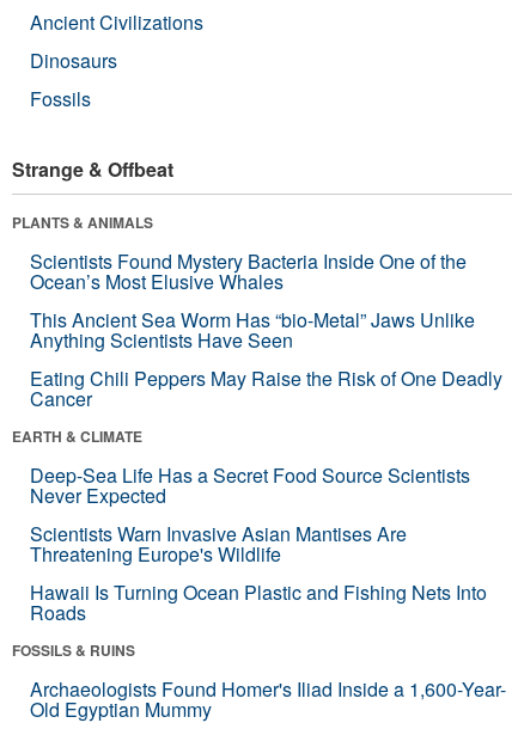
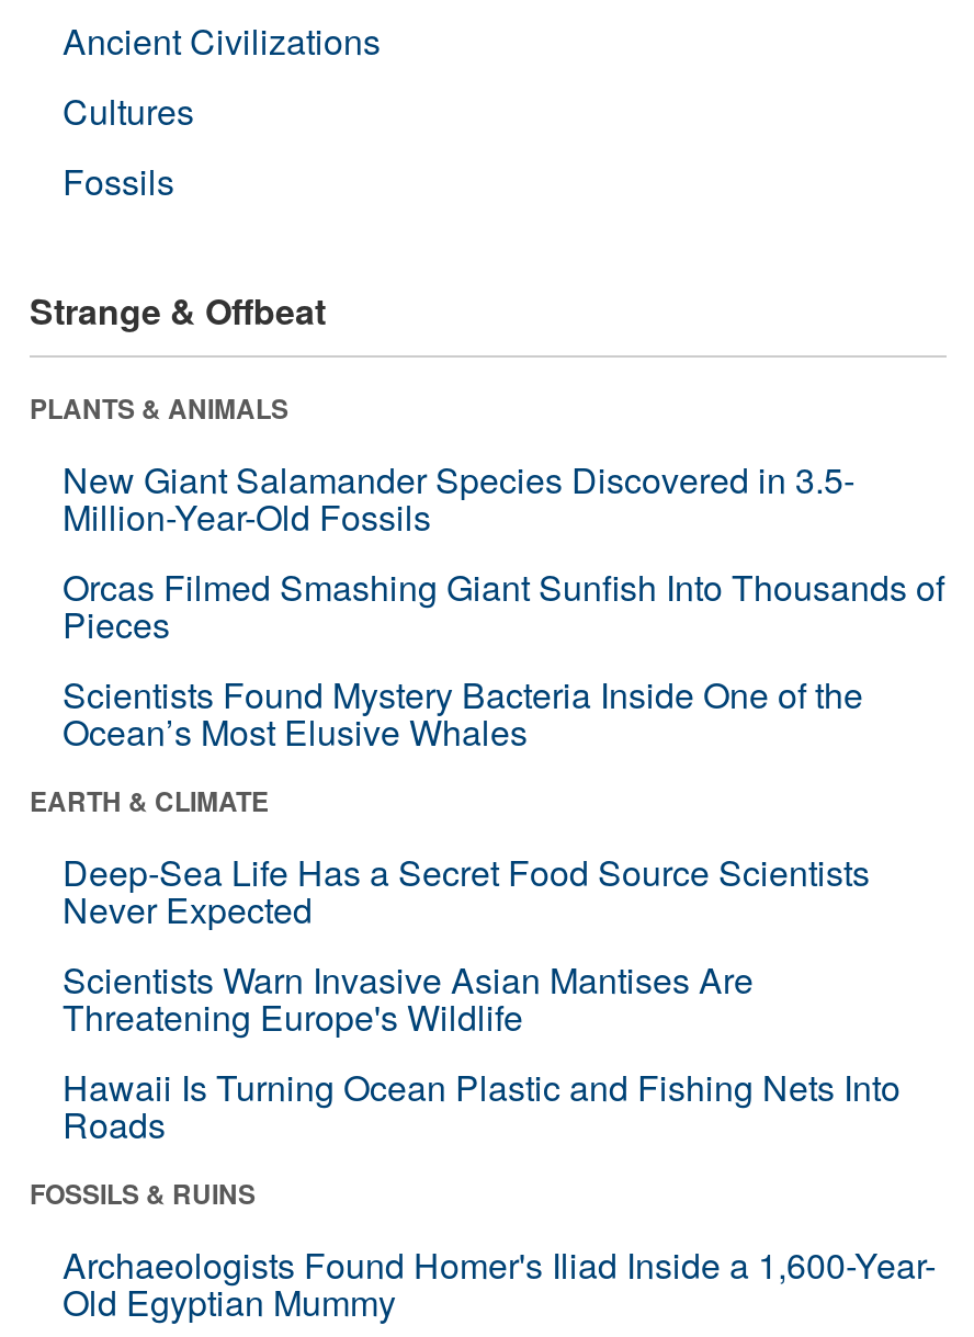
- Dinosaurs
+ Cultures

+ New Giant Salamander Species Discovered in 3.5-
+ Million-Year-Old Fossils
+ Orcas Filmed Smashing Giant Sunfish Into Thousands of
+ Pieces

moved down: Scientists Found Mystery Bacteria Inside One of the | Ocean’s Most Elusive Whales

- This Ancient Sea Worm Has “bio-Metal” Jaws Unlike
- Anything Scientists Have Seen
- Eating Chili Peppers May Raise the Risk of One Deadly
- Cancer
